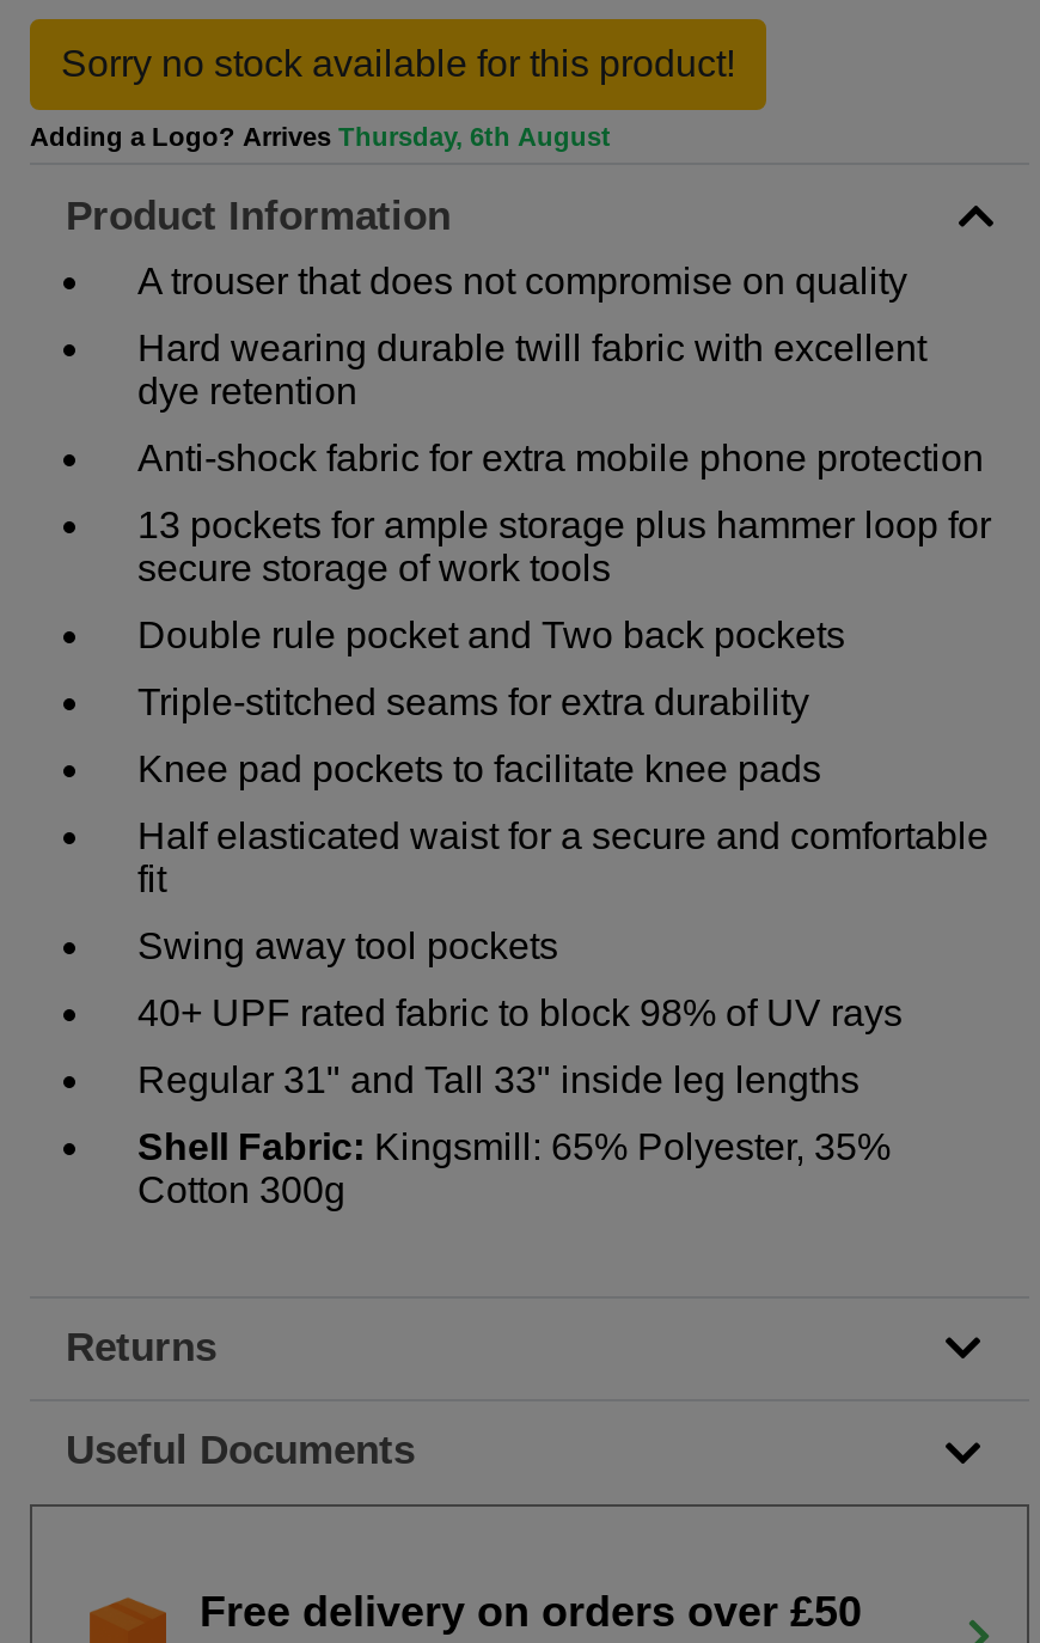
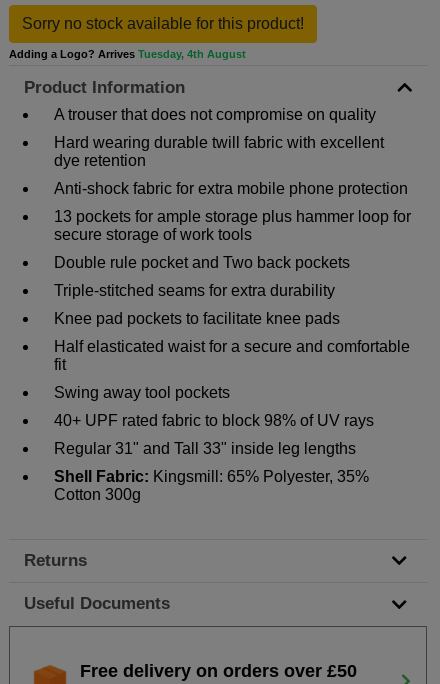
- Adding a Logo? Arrives Thursday, 6th August
+ Adding a Logo? Arrives Tuesday, 4th August
